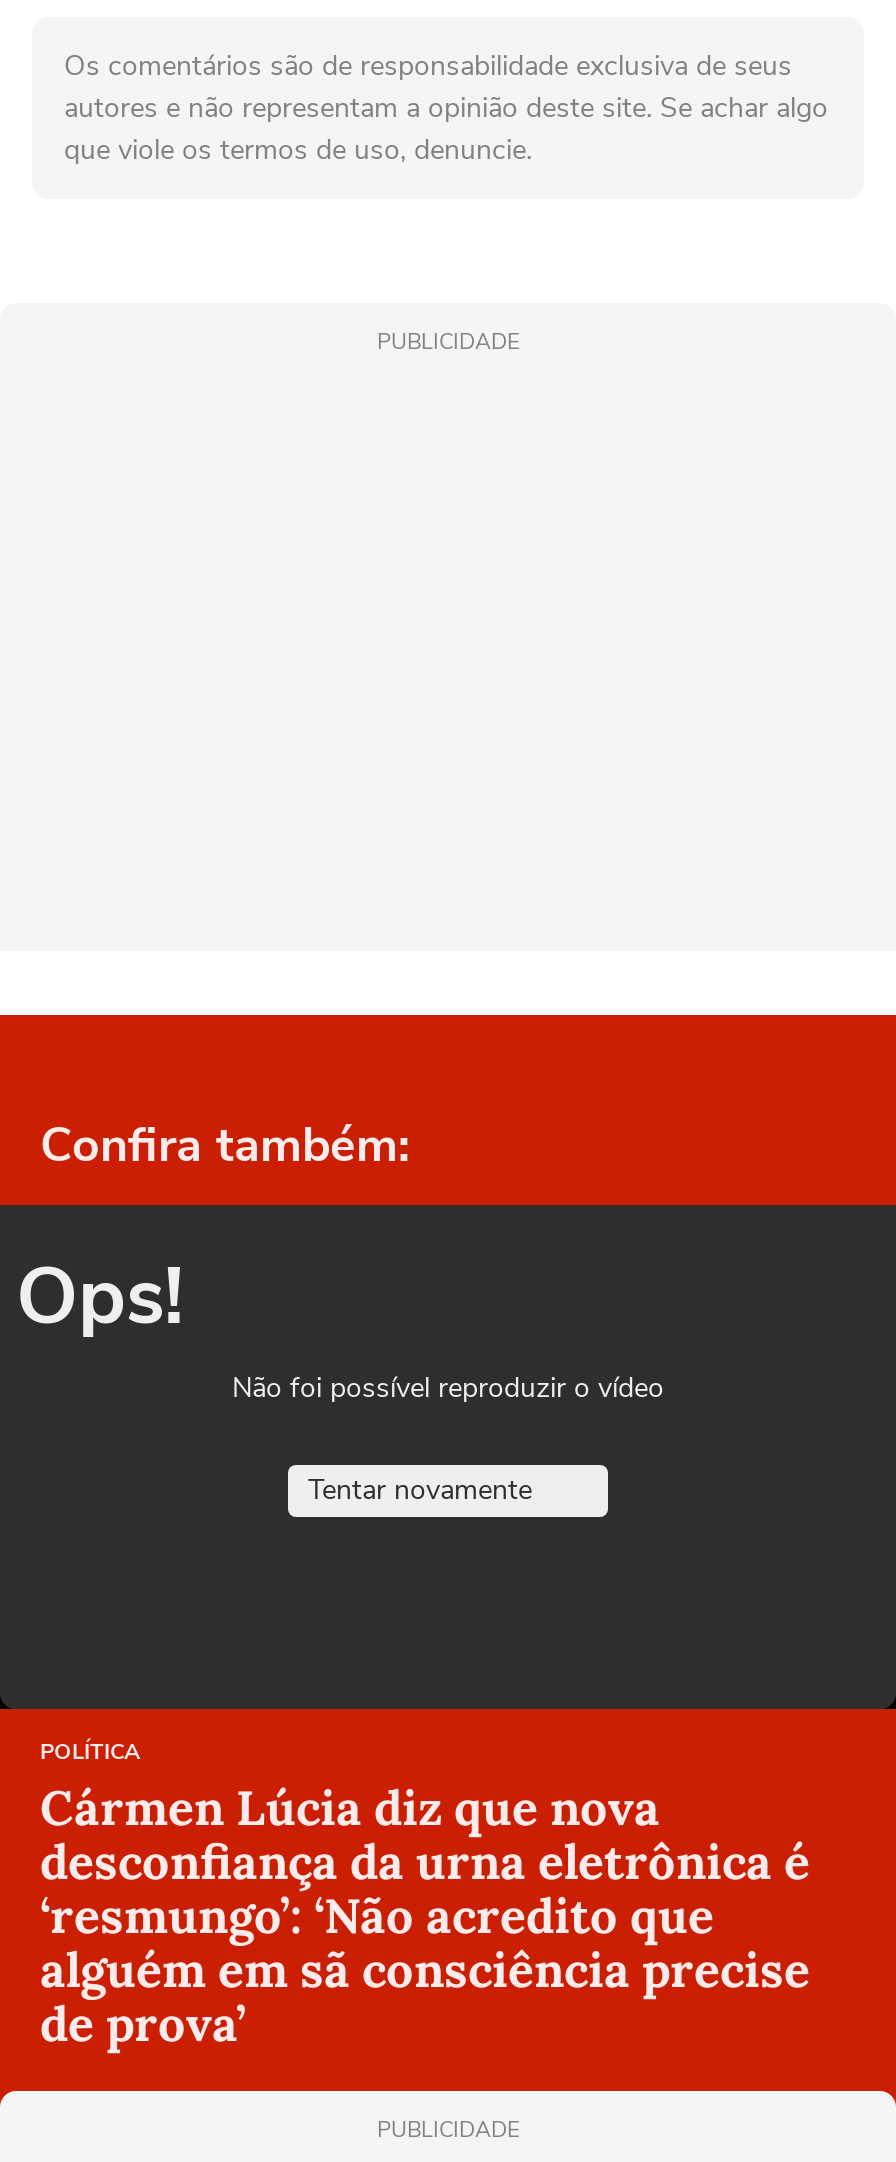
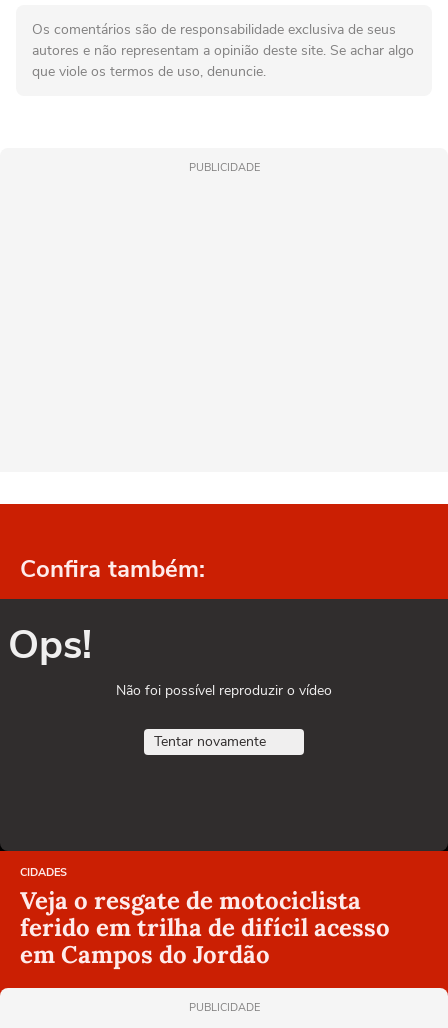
- POLÍTICA
- Cármen Lúcia diz que nova
- desconfiança da urna eletrônica é
- ‘resmungo’: ‘Não acredito que
- alguém em sã consciência precise
- de prova’
+ CIDADES
+ Veja o resgate de motociclista
+ ferido em trilha de difícil acesso
+ em Campos do Jordão
